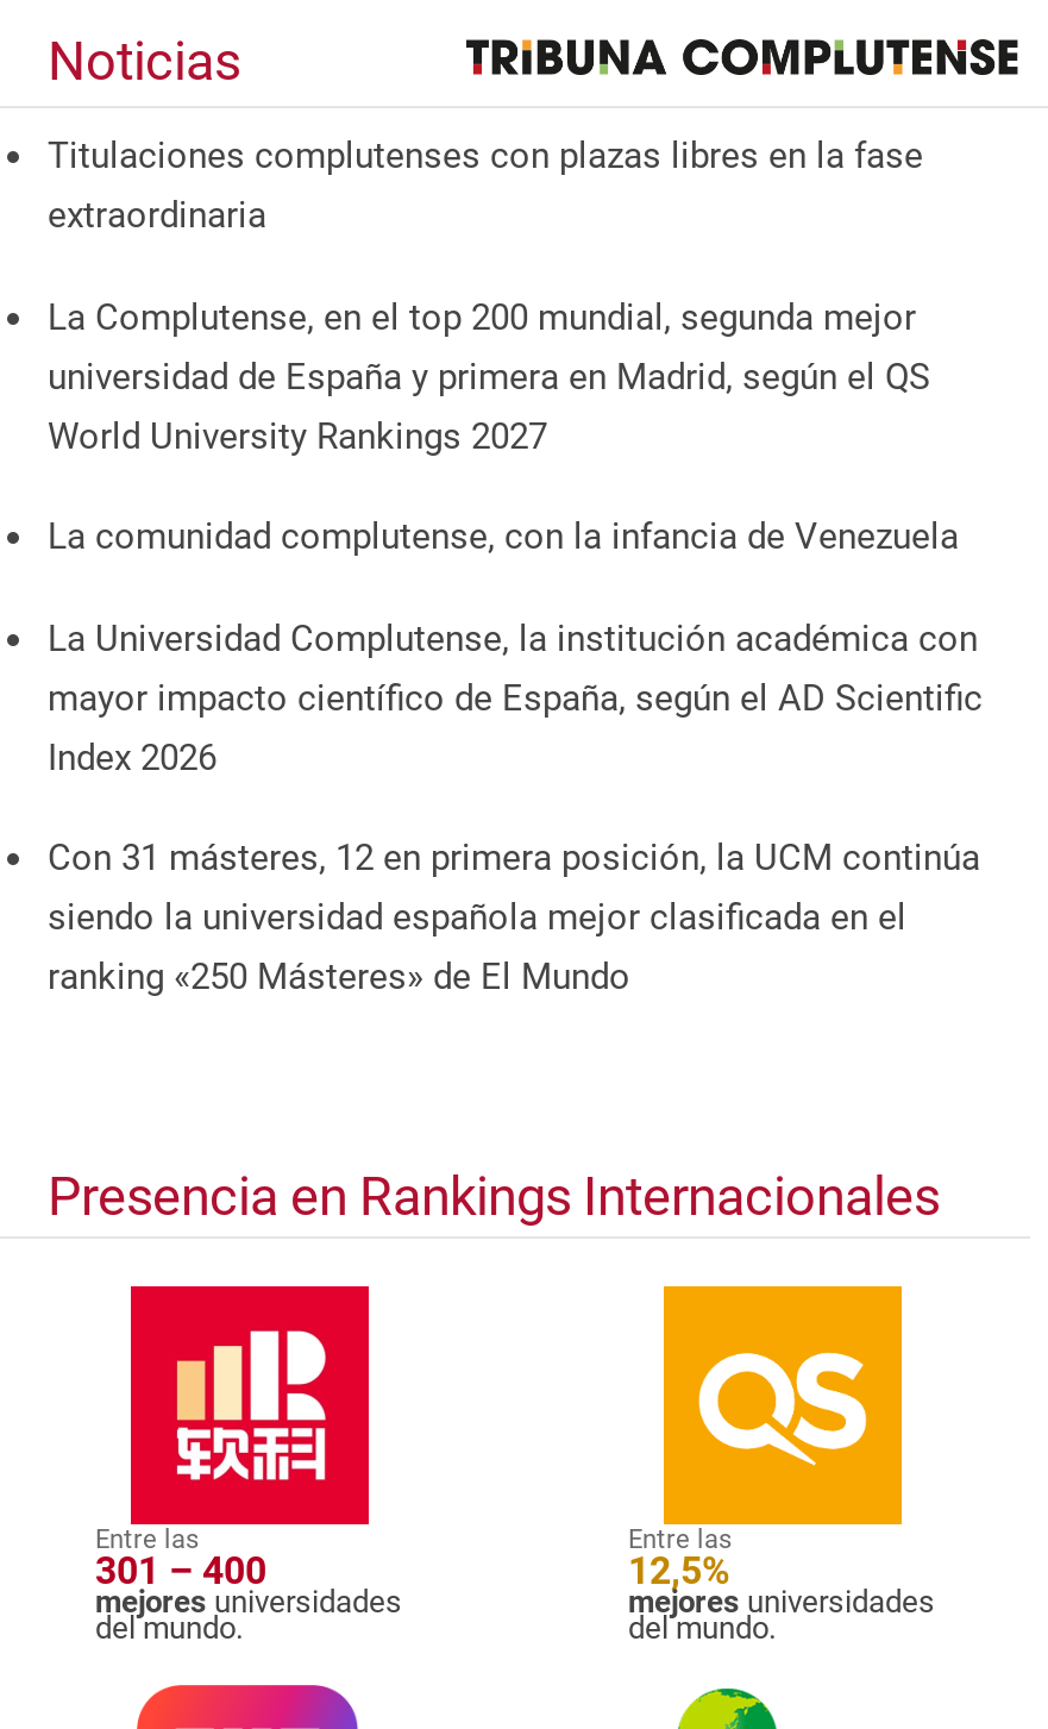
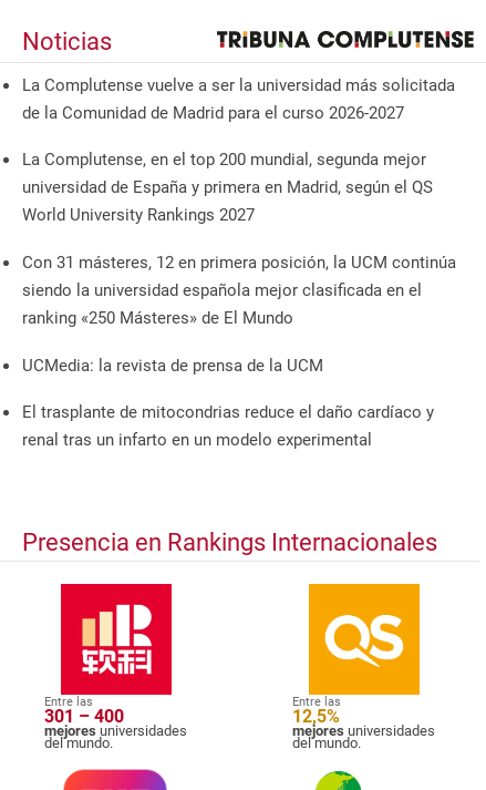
- Titulaciones complutenses con plazas libres en la fase
- extraordinaria
+ La Complutense vuelve a ser la universidad más solicitada
+ de la Comunidad de Madrid para el curso 2026-2027

- La comunidad complutense, con la infancia de Venezuela
- La Universidad Complutense, la institución académica con
- mayor impacto científico de España, según el AD Scientific
- Index 2026

moved up: Con 31 másteres, 12 en primera posición, la UCM continúa | siendo la universidad española mejor clasificada en el | ranking «250 Másteres» de El Mundo

+ UCMedia: la revista de prensa de la UCM
+ El trasplante de mitocondrias reduce el daño cardíaco y
+ renal tras un infarto en un modelo experimental
